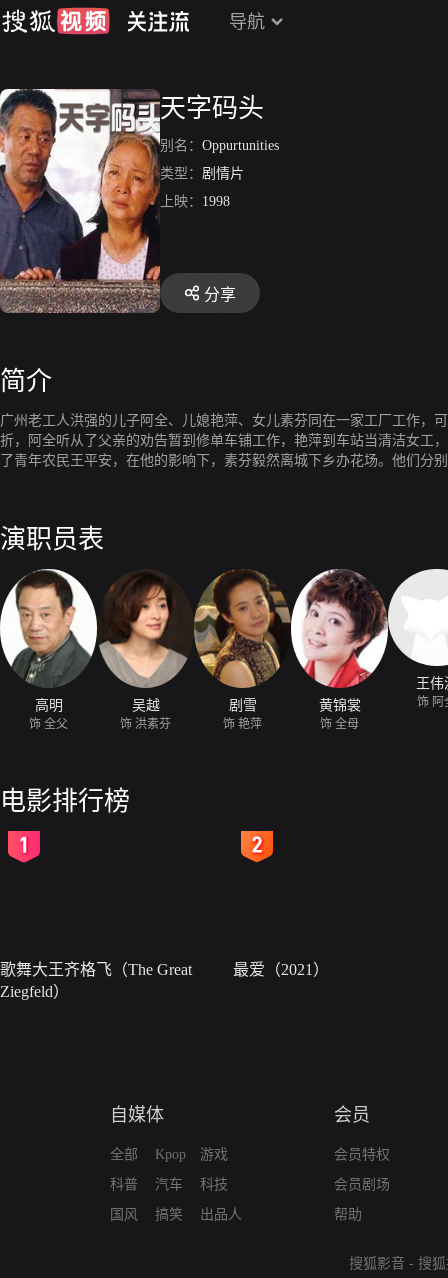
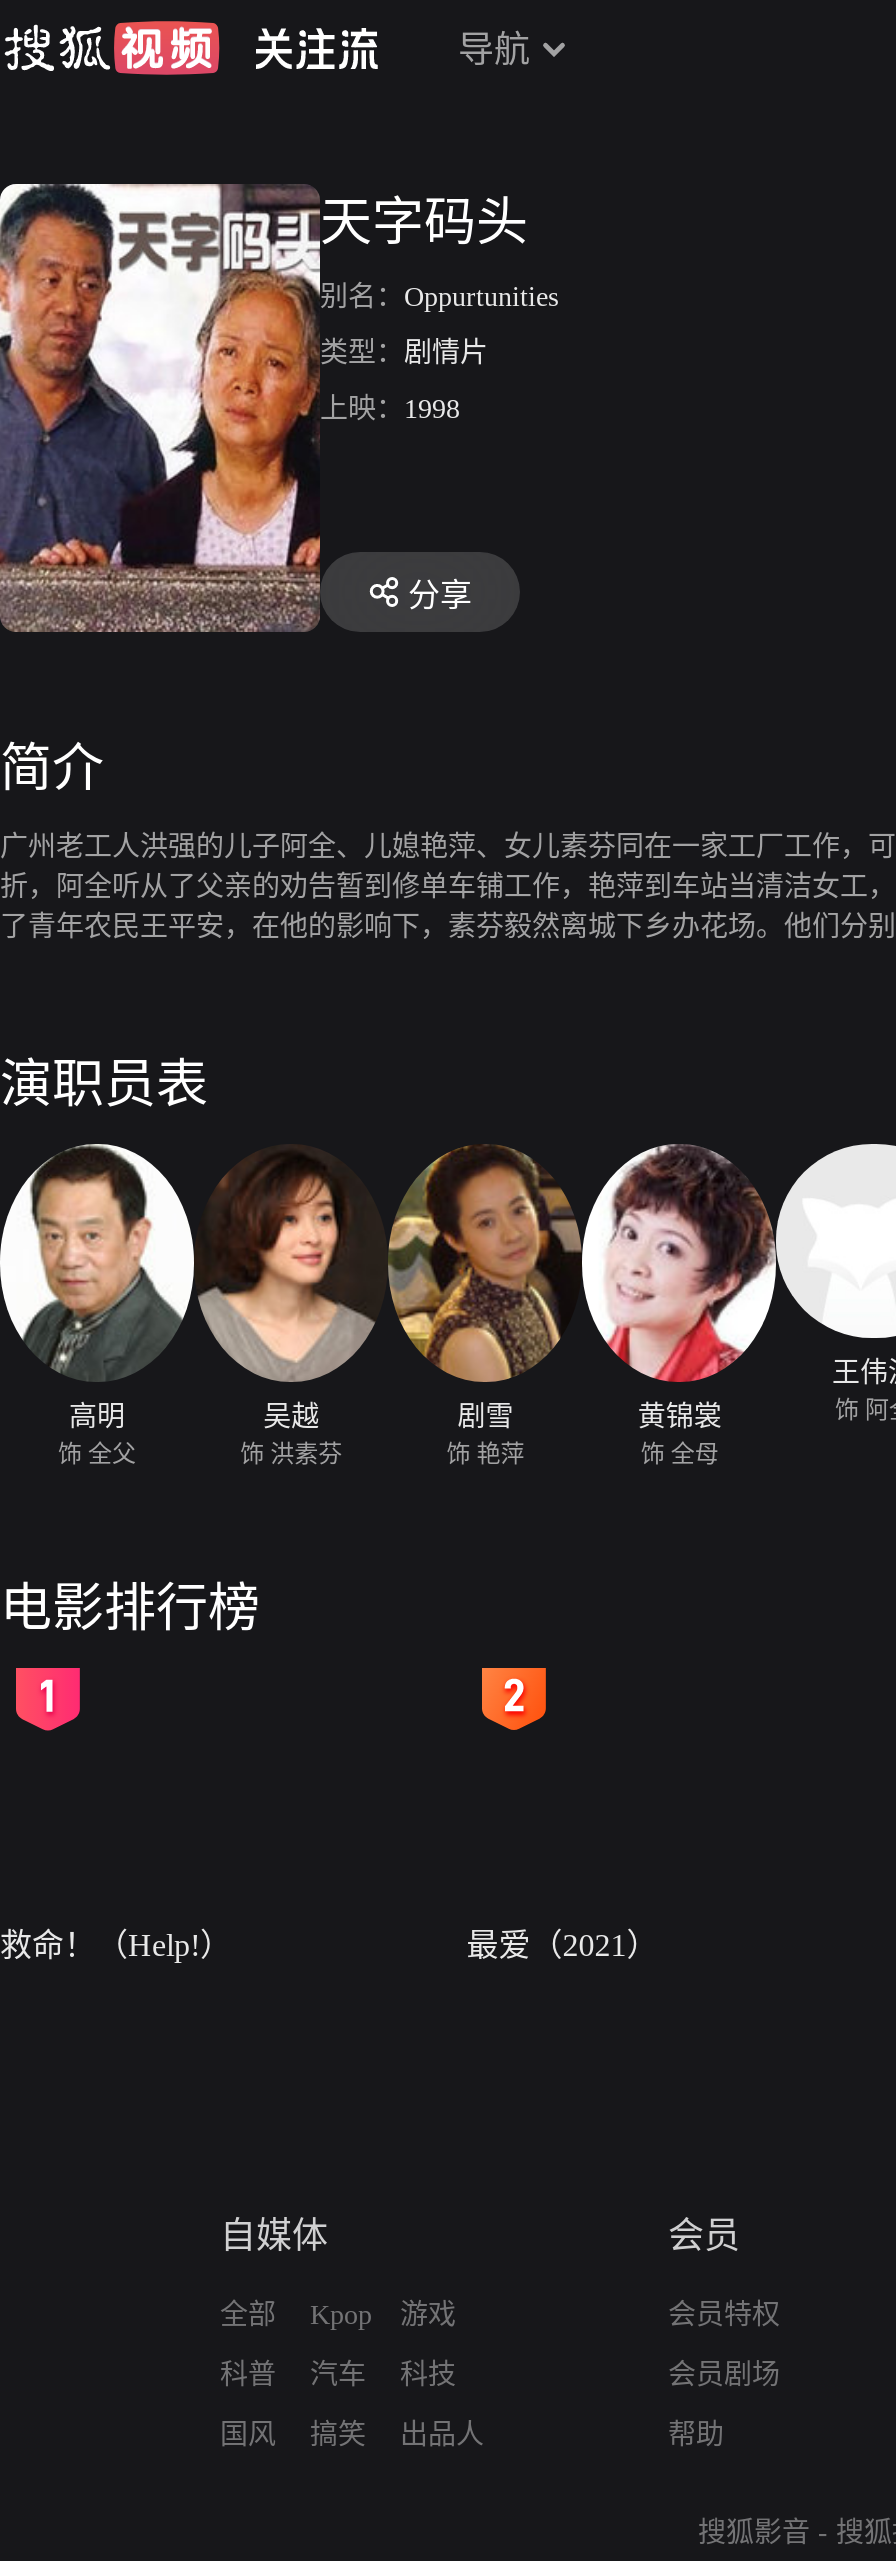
- 歌舞大王齐格飞（The Great
- Ziegfeld）
+ 救命！（Help!）
